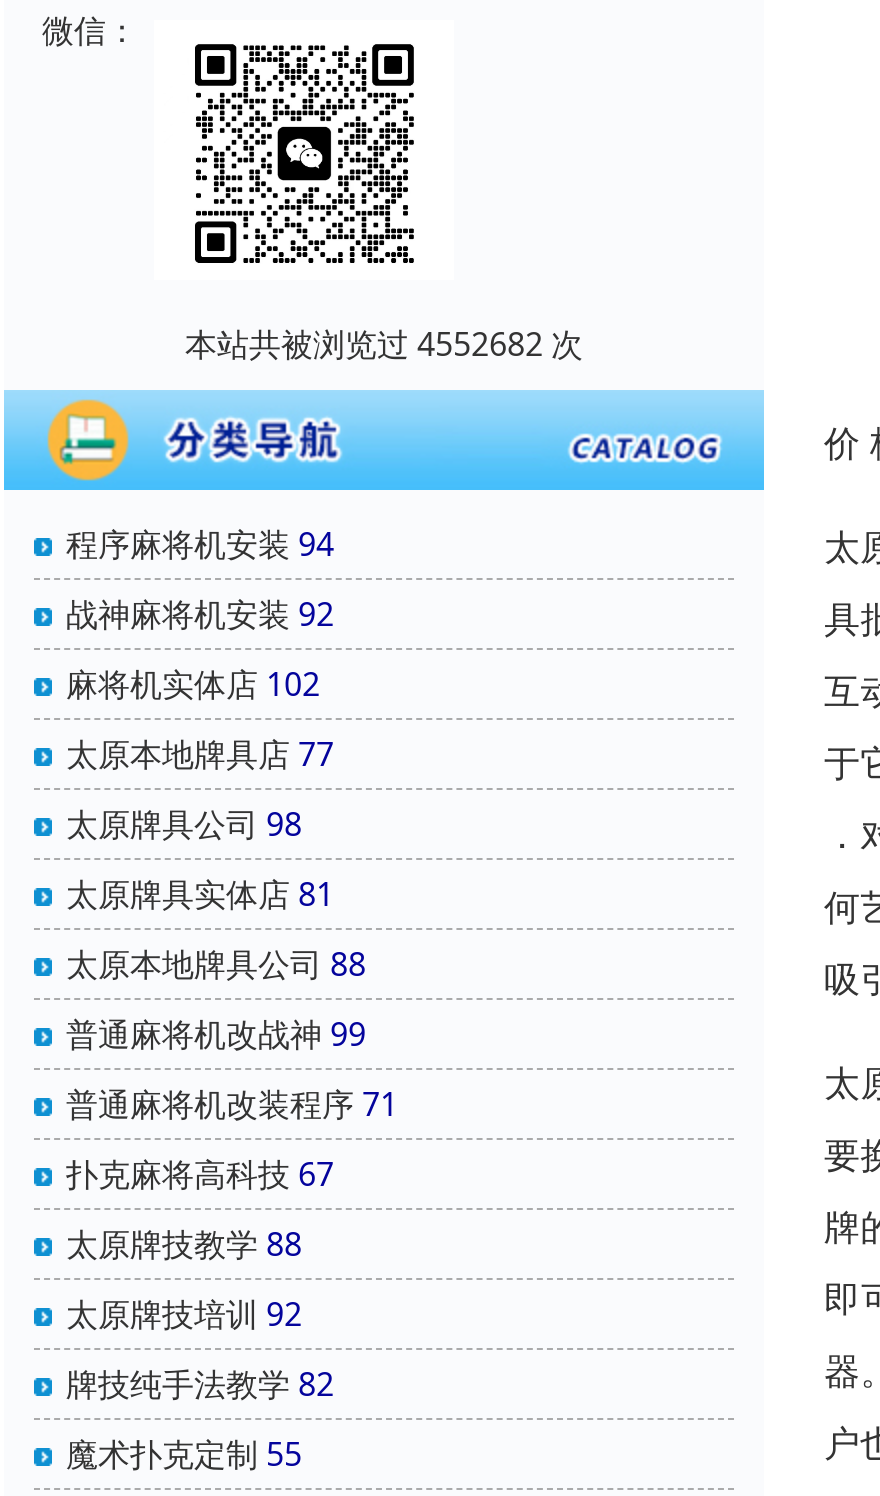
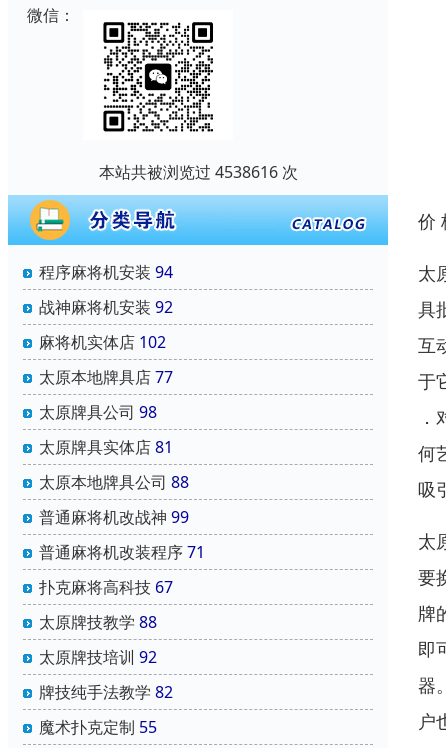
- 本站共被浏览过 4552682 次
+ 本站共被浏览过 4538616 次
